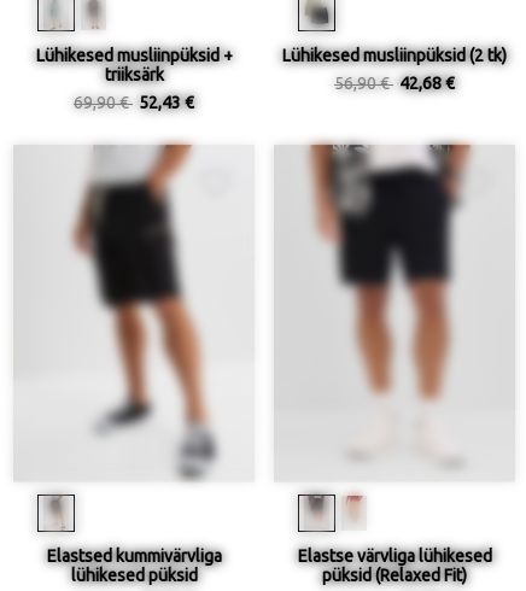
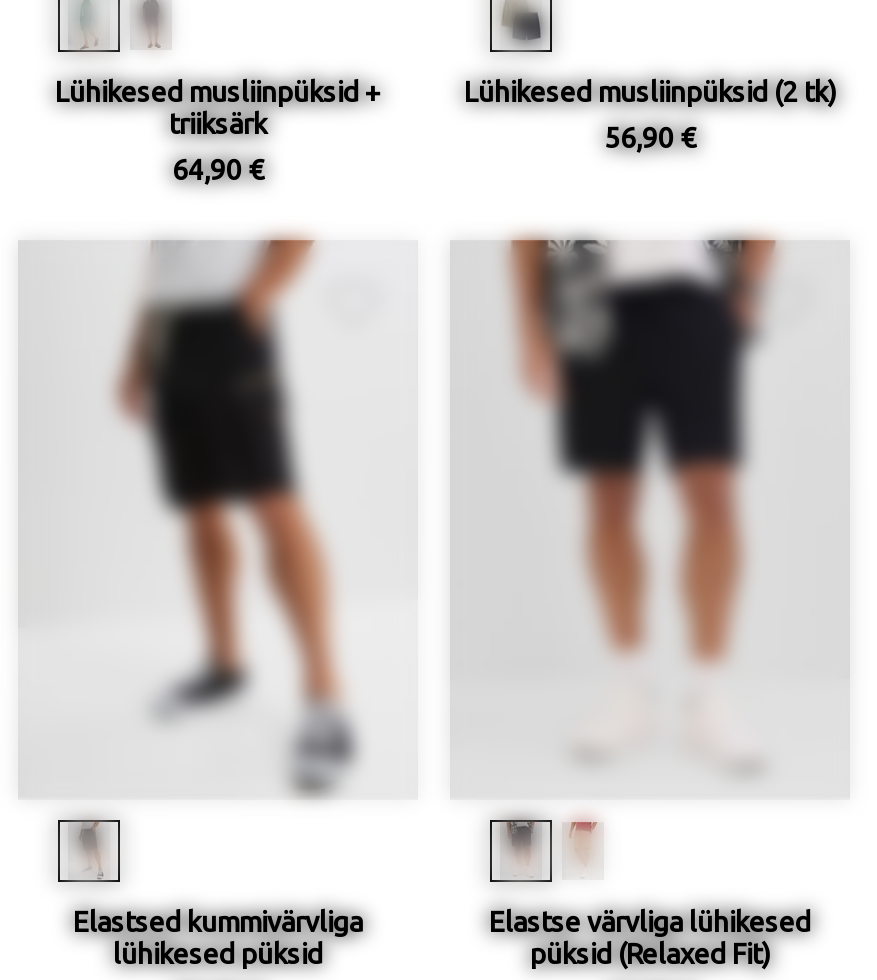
- 56,90 € 42,68 €
+ 56,90 €

- 69,90 € 52,43 €
+ 64,90 €
